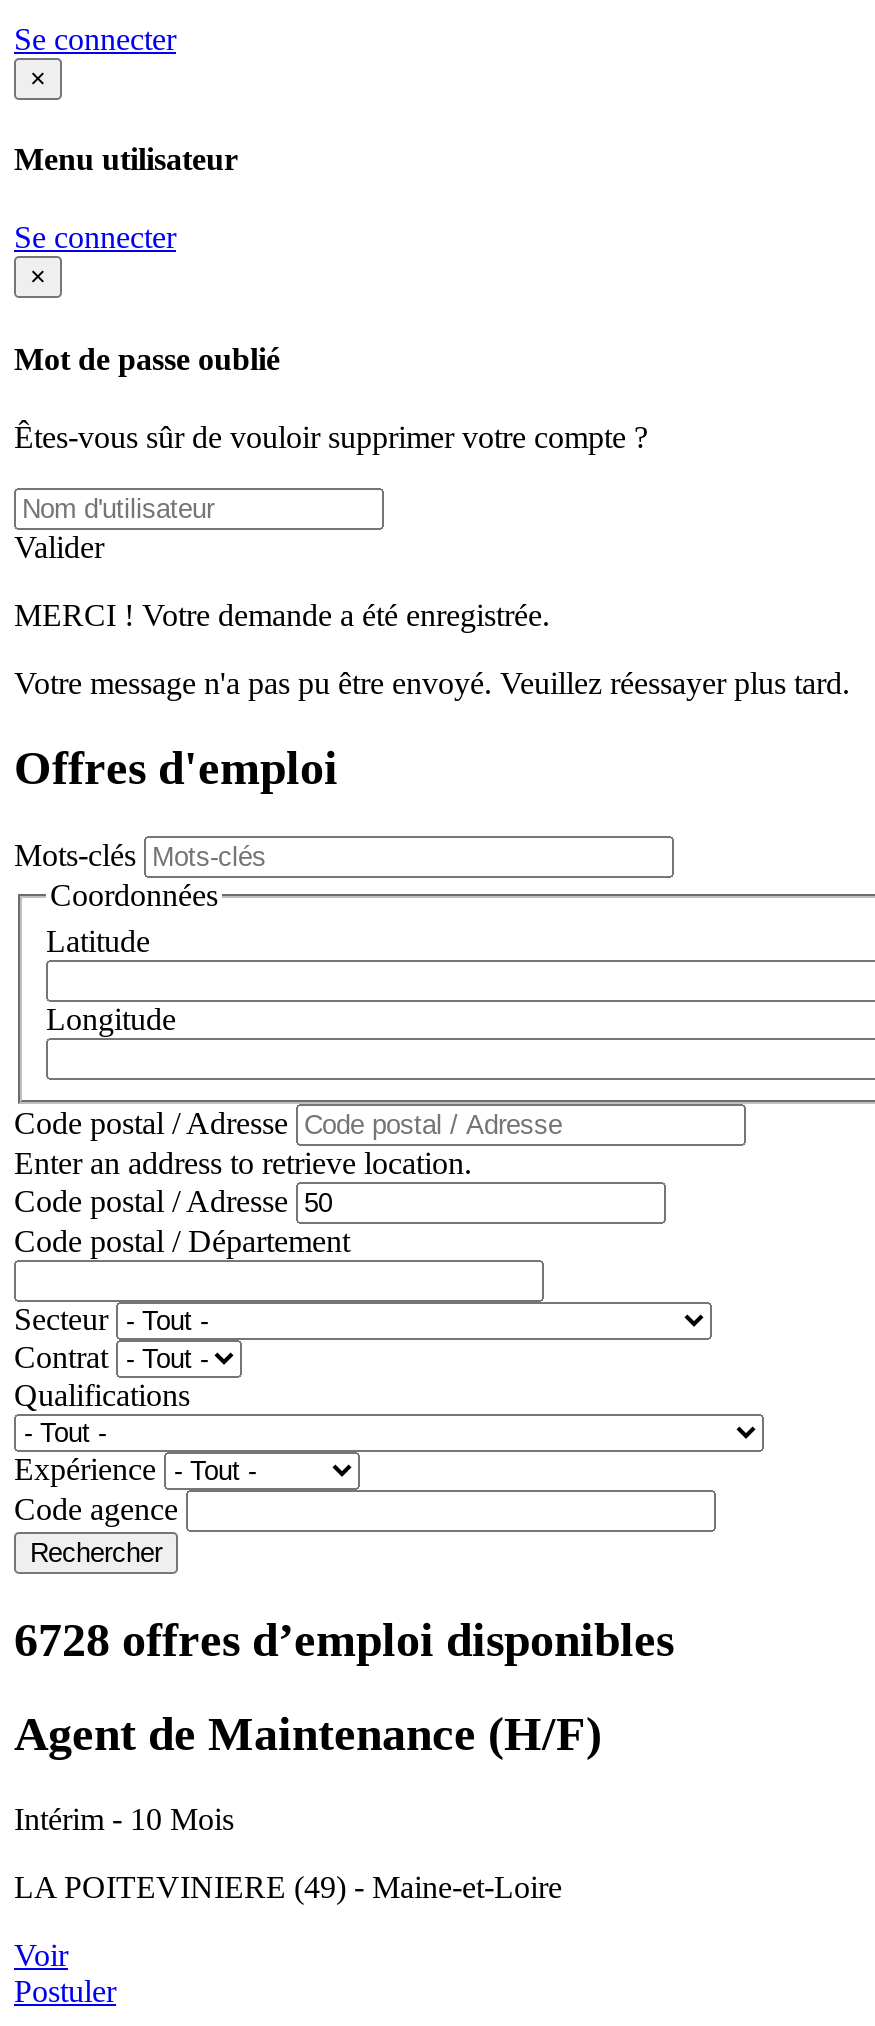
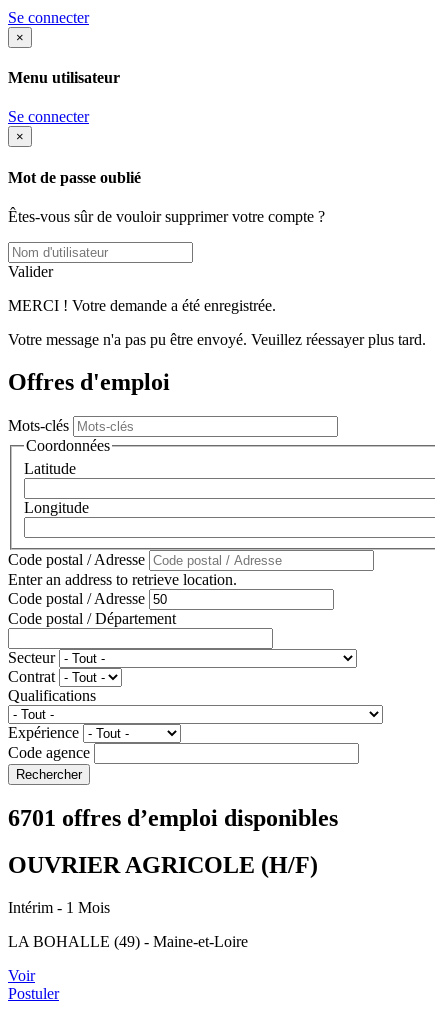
- 6728 offres d’emploi disponibles
+ 6701 offres d’emploi disponibles

- Agent de Maintenance (H/F)
+ OUVRIER AGRICOLE (H/F)

- Intérim - 10 Mois
+ Intérim - 1 Mois

- LA POITEVINIERE (49) - Maine-et-Loire
+ LA BOHALLE (49) - Maine-et-Loire
